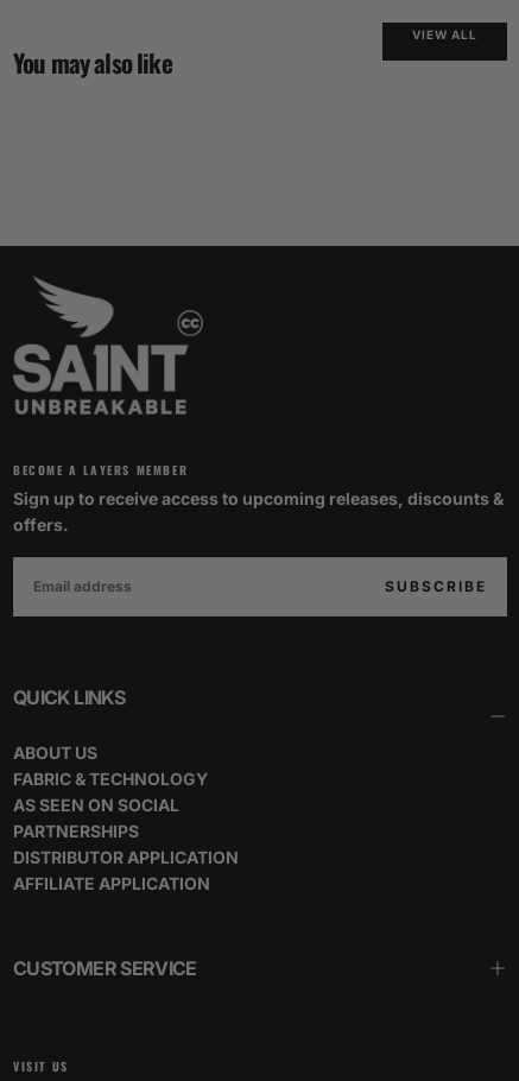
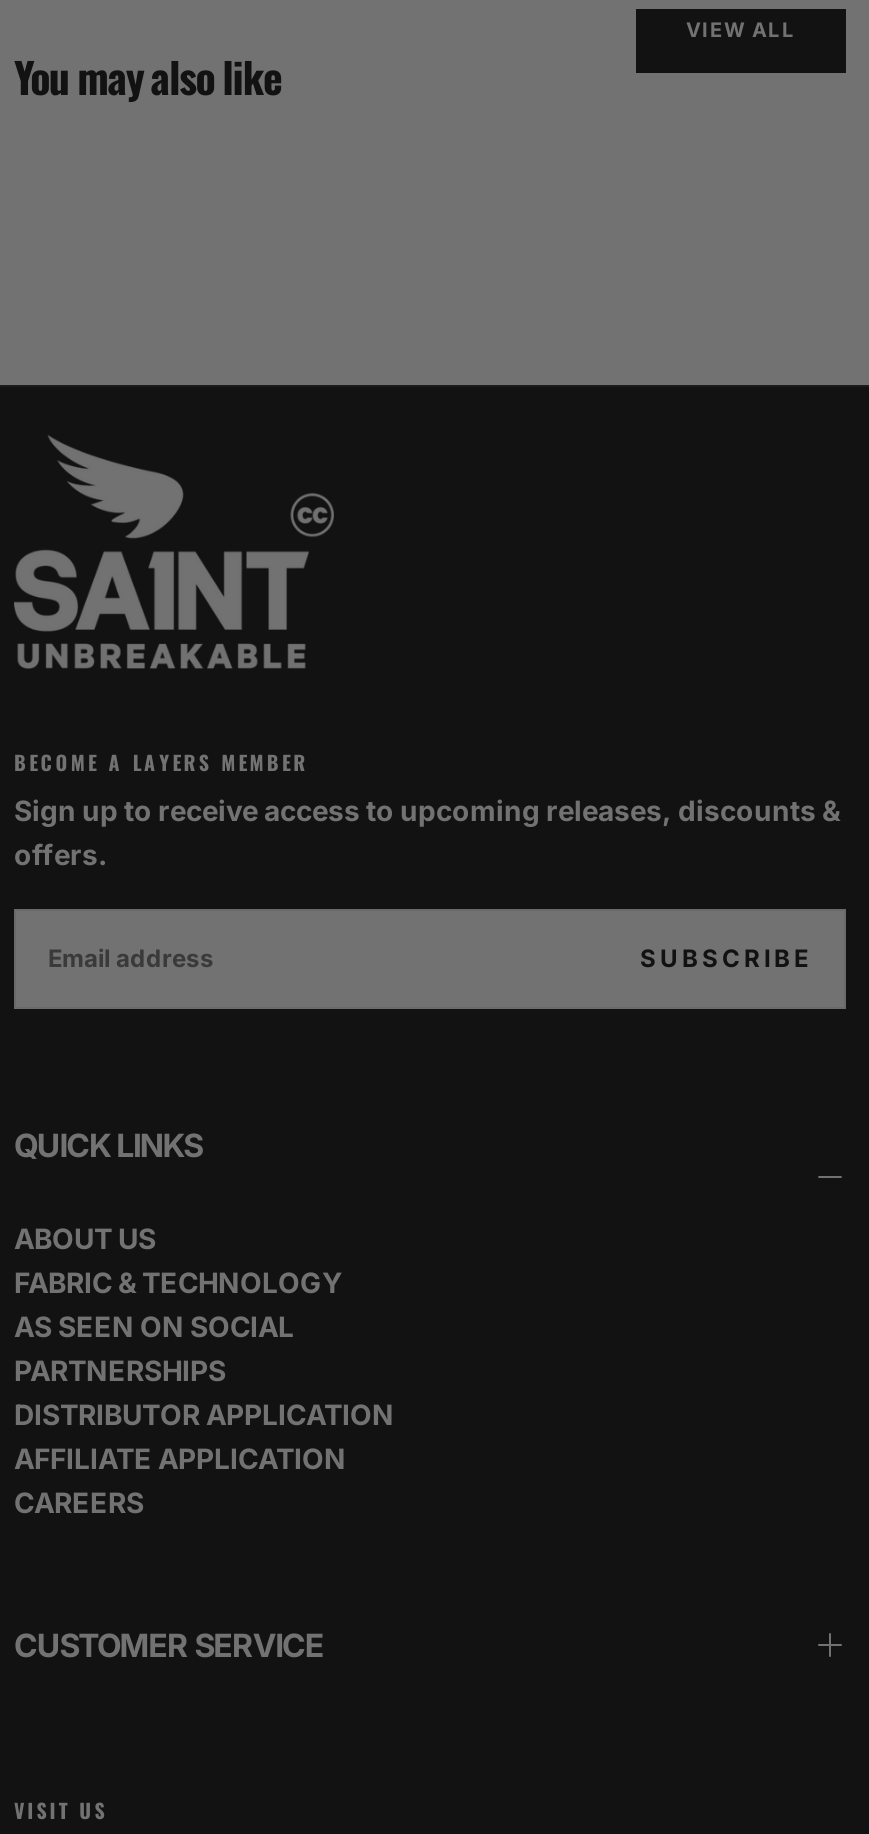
+ CAREERS
